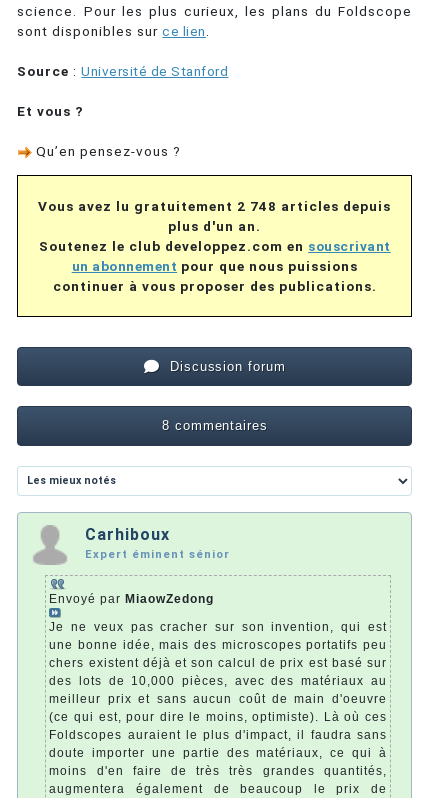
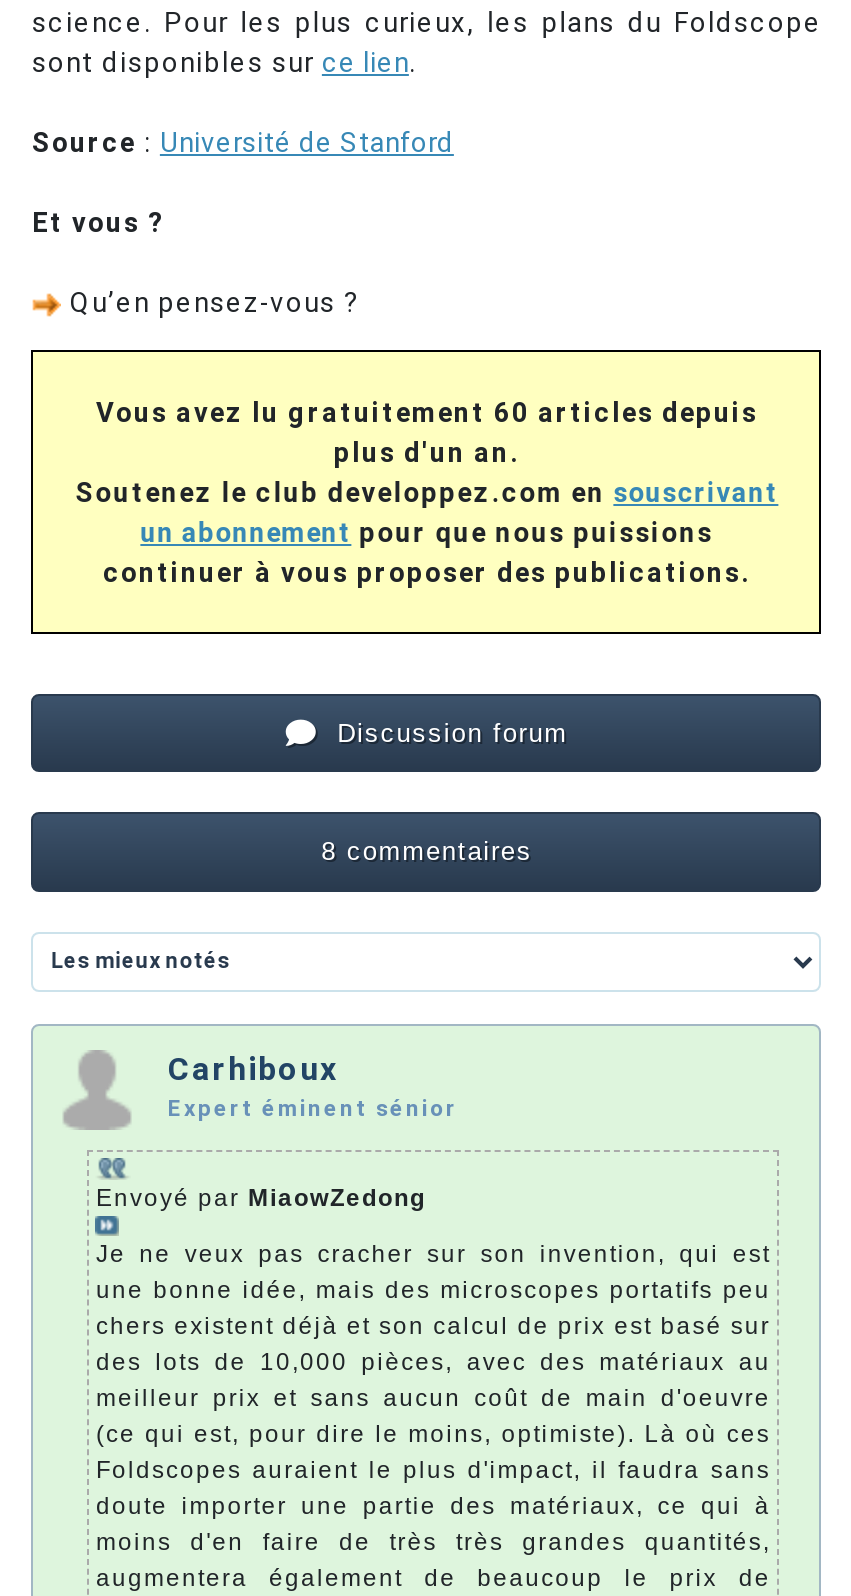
- Vous avez lu gratuitement 2 748 articles depuis
+ Vous avez lu gratuitement 60 articles depuis
